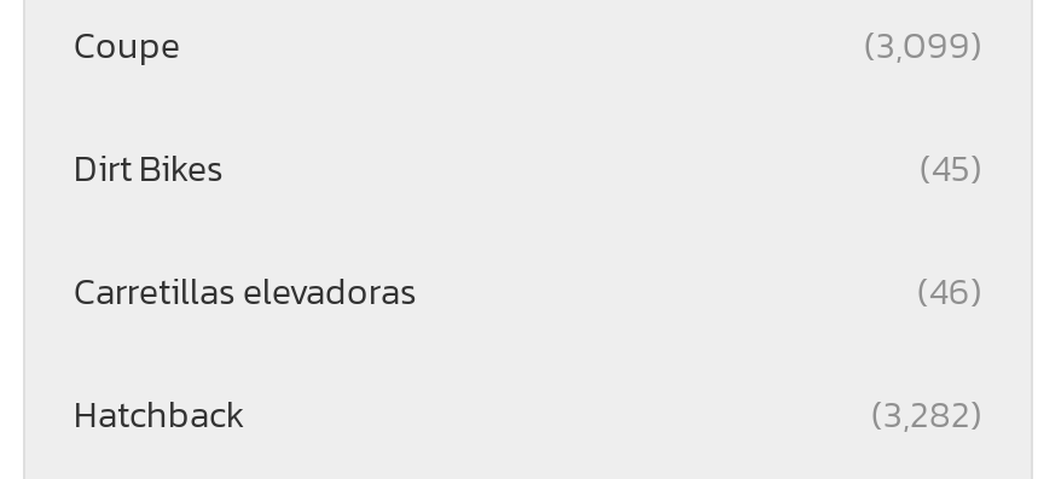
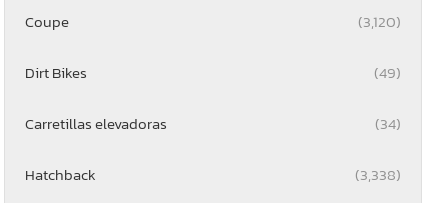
- (3,099)
+ (3,120)

- (45)
+ (49)

- (46)
+ (34)

- (3,282)
+ (3,338)
